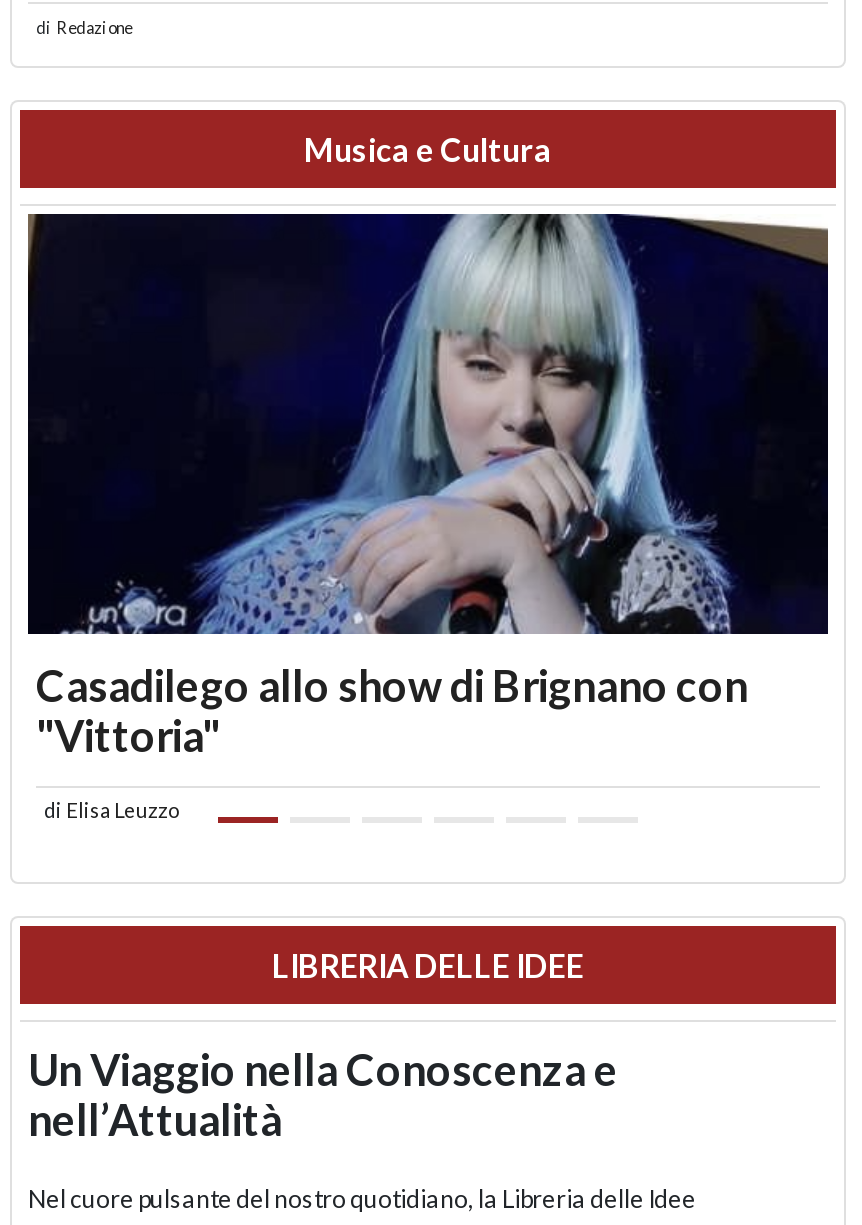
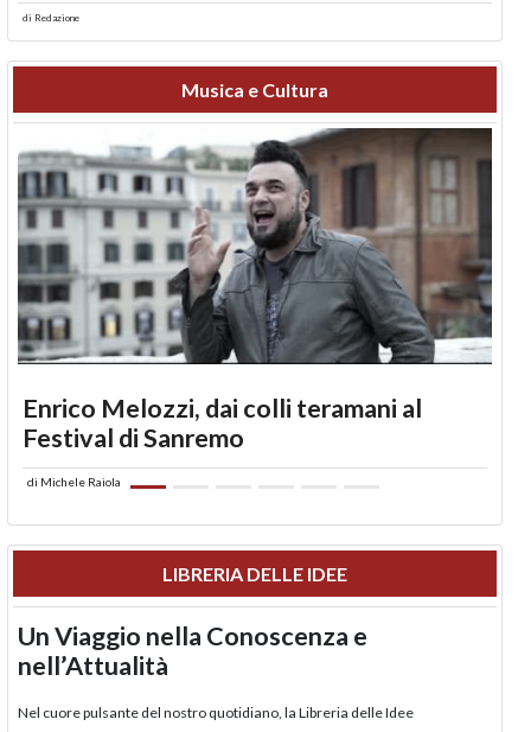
- [image]
- Casadilego allo show di Brignano con
- "Vittoria"
+ [image]
+ Enrico Melozzi, dai colli teramani al
+ Festival di Sanremo

- di Elisa Leuzzo
+ di Michele Raiola
